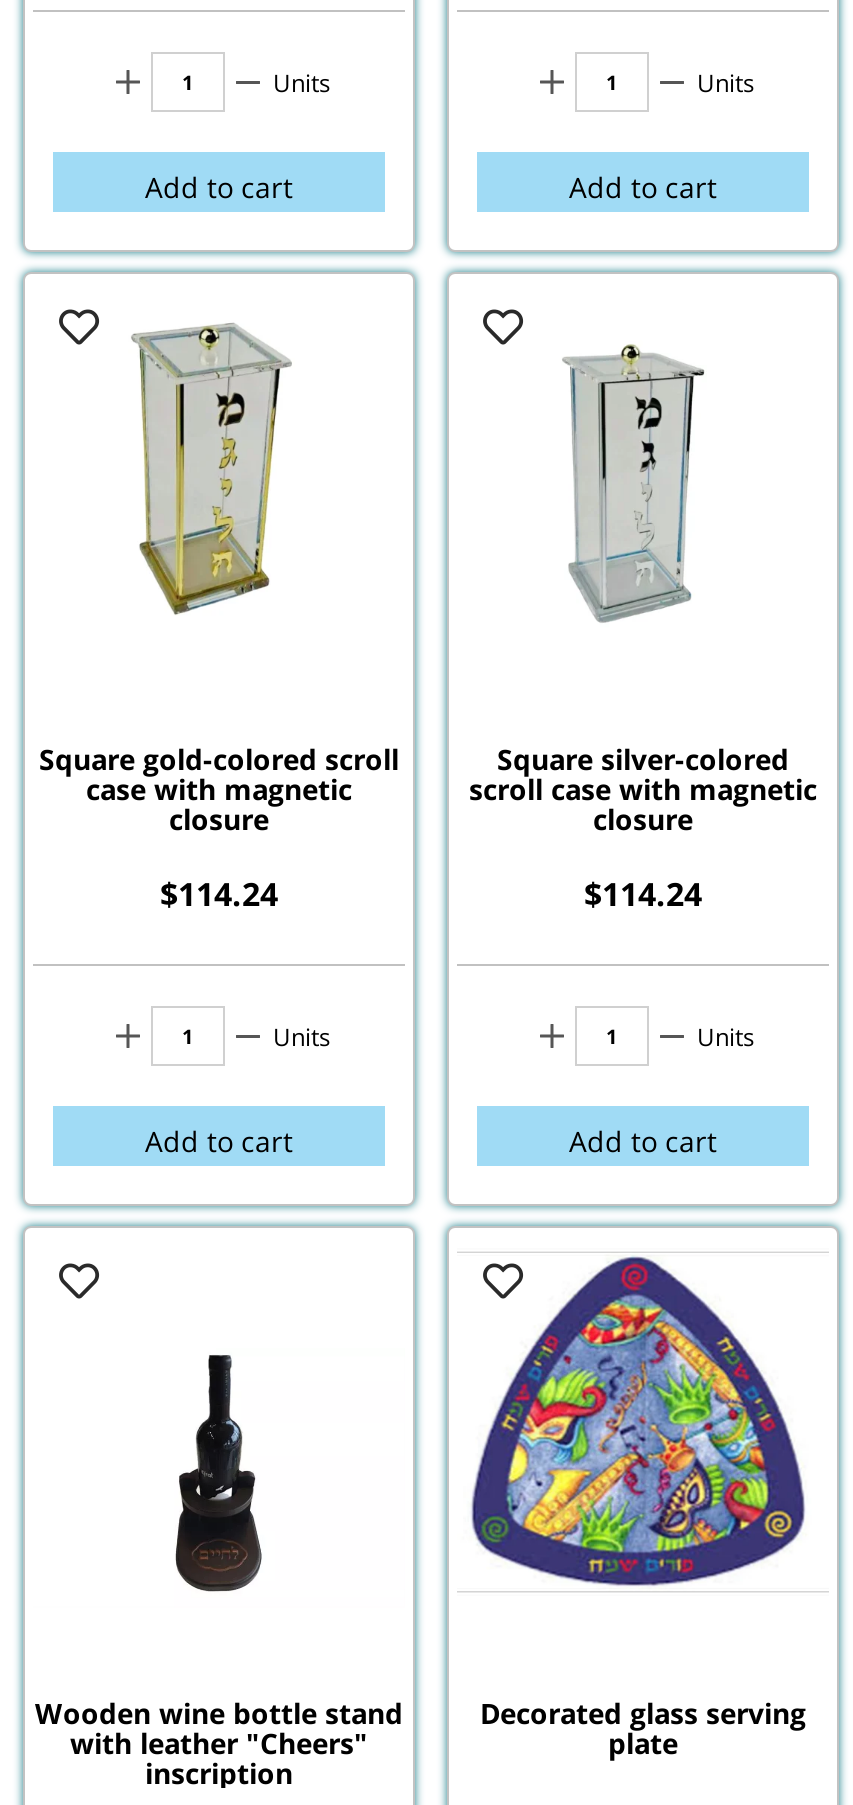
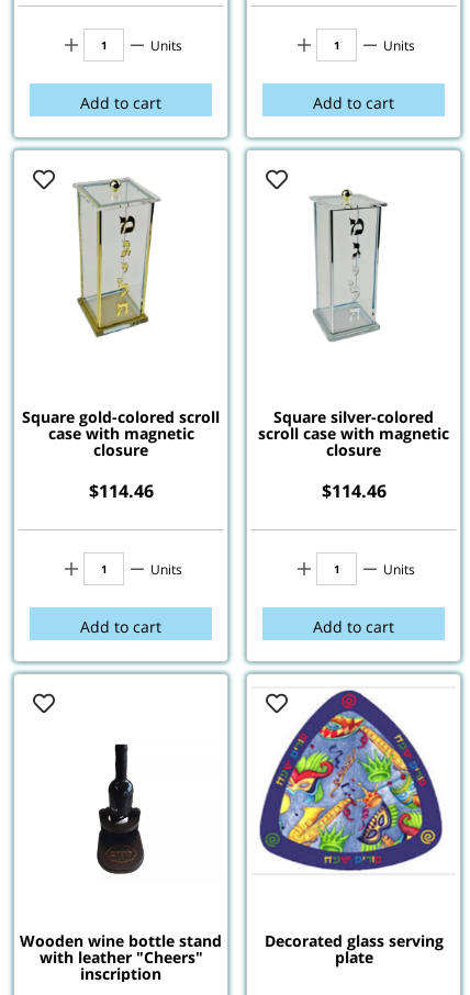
- $114.24
+ $114.46

- $114.24
+ $114.46
